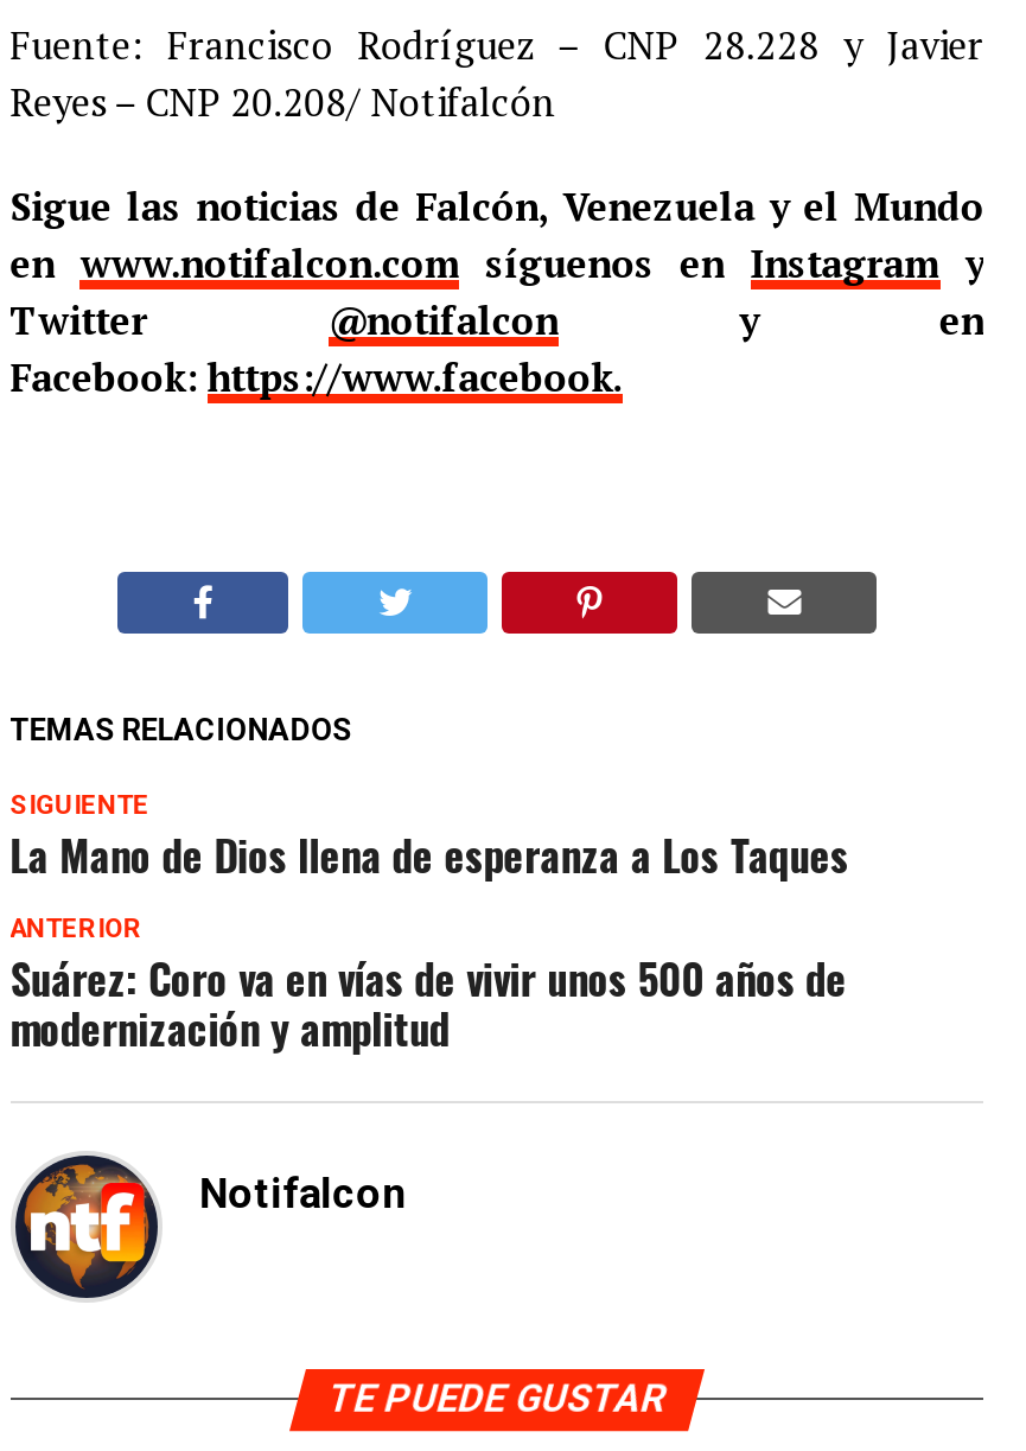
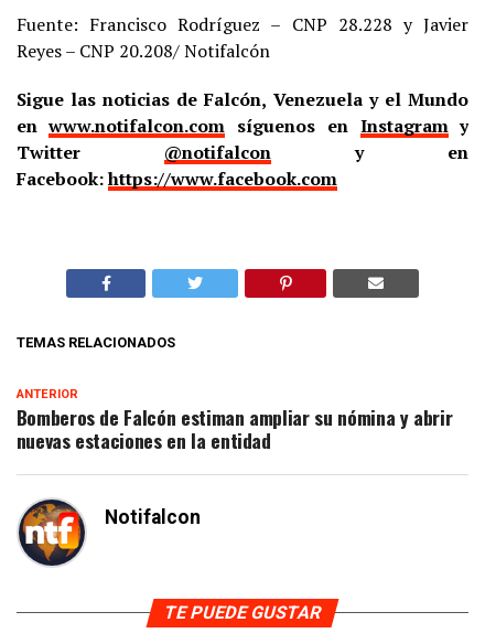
- Facebook: https://www.facebook.
+ Facebook: https://www.facebook.com

- SIGUIENTE
- La Mano de Dios llena de esperanza a Los Taques

- Suárez: Coro va en vías de vivir unos 500 años de
- modernización y amplitud
+ Bomberos de Falcón estiman ampliar su nómina y abrir
+ nuevas estaciones en la entidad
